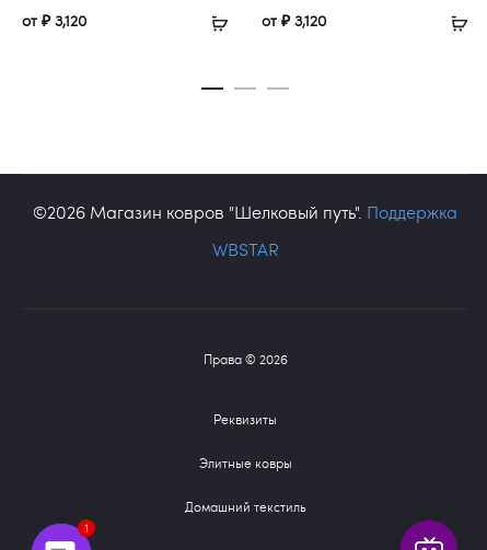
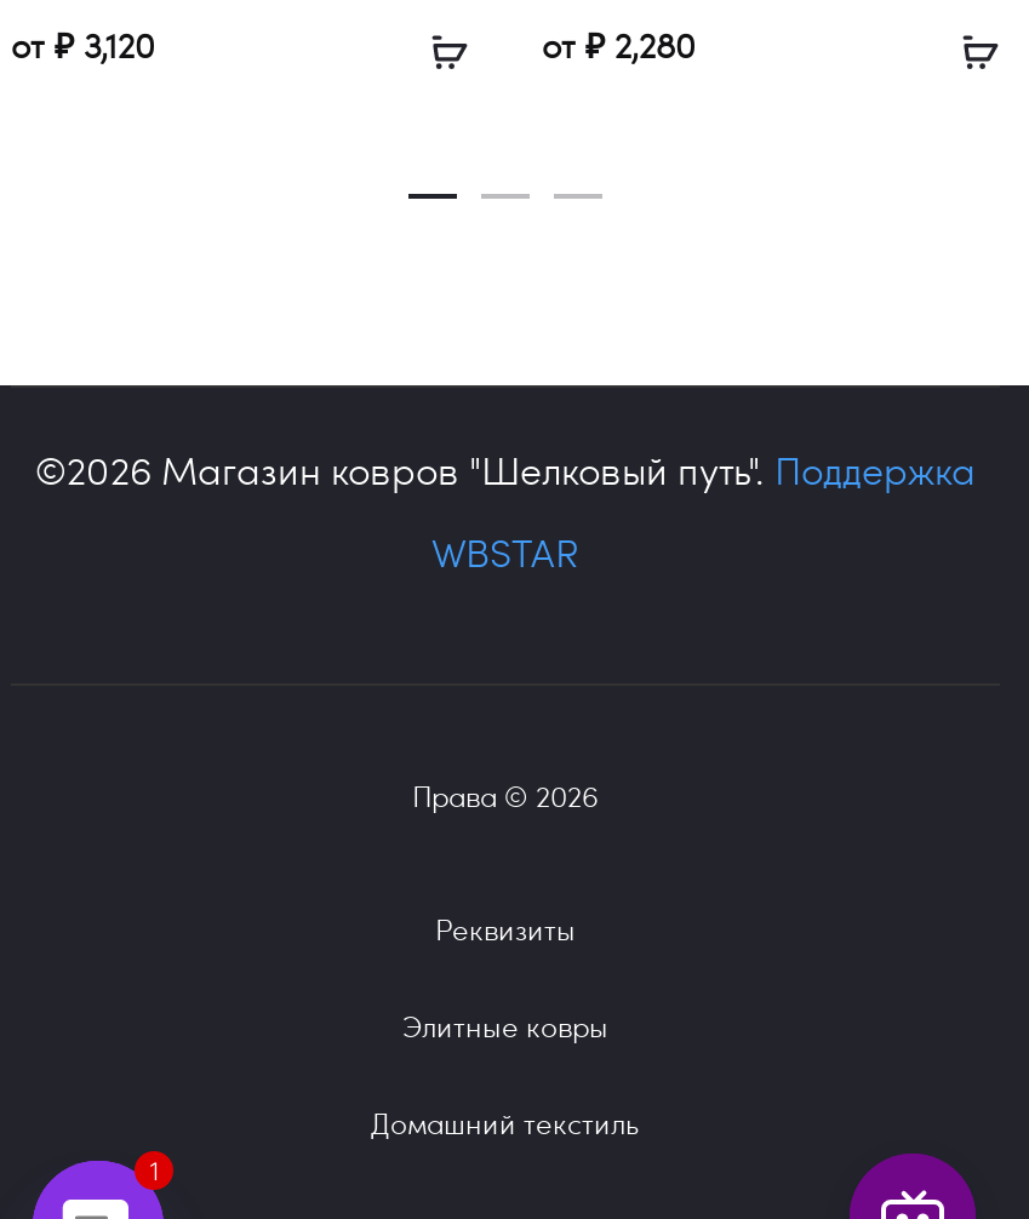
- от ₽ 3,120
+ от ₽ 2,280
